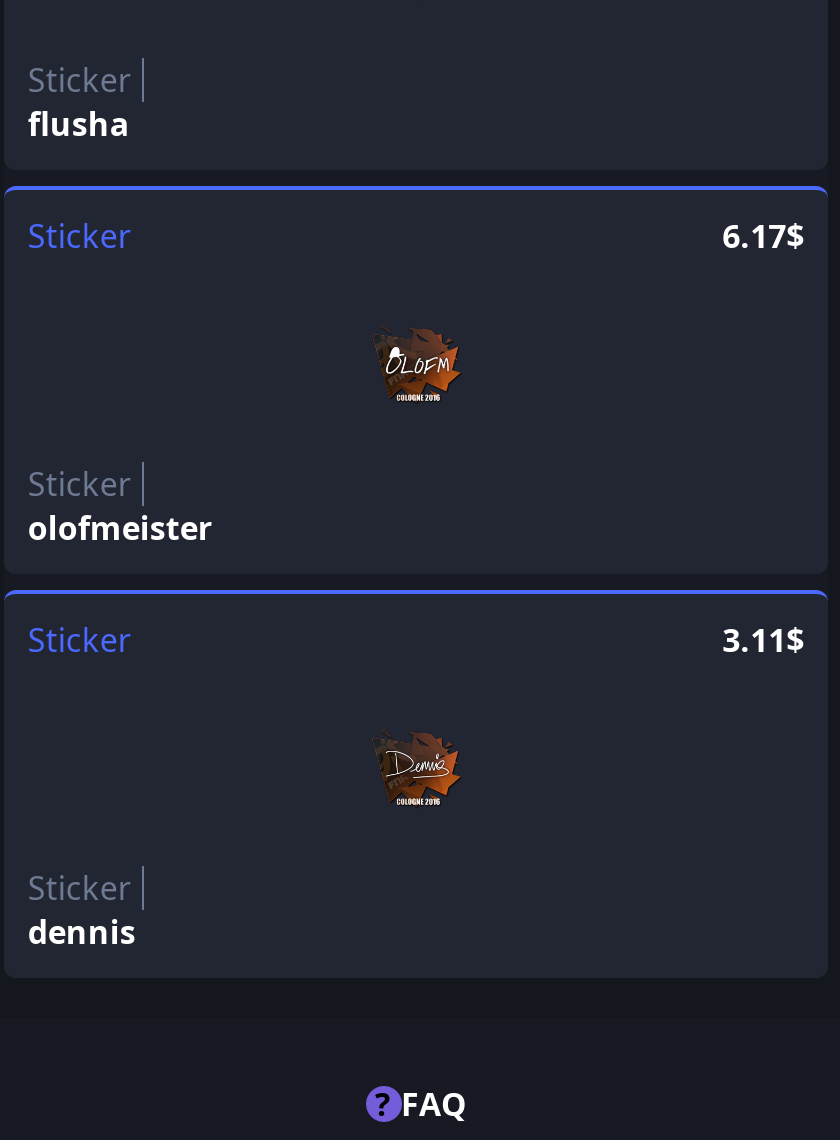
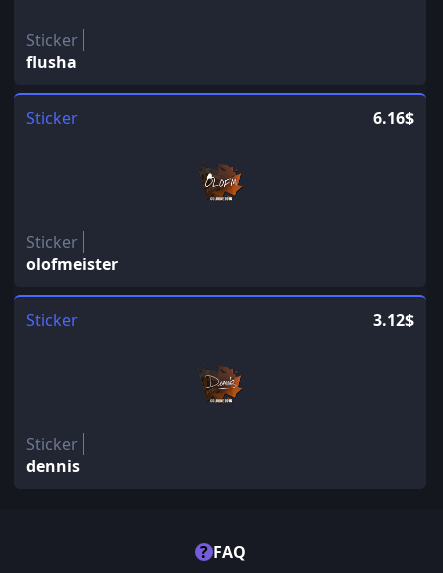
- 6.17$
+ 6.16$

- 3.11$
+ 3.12$
